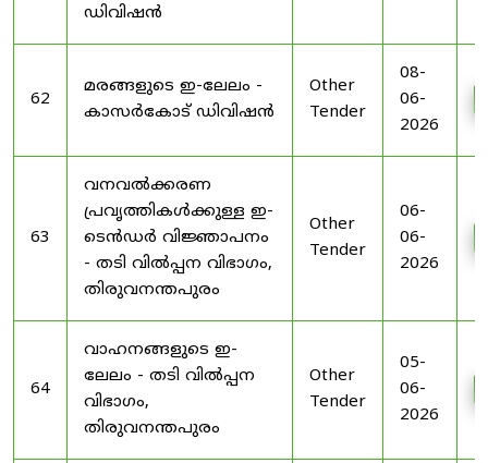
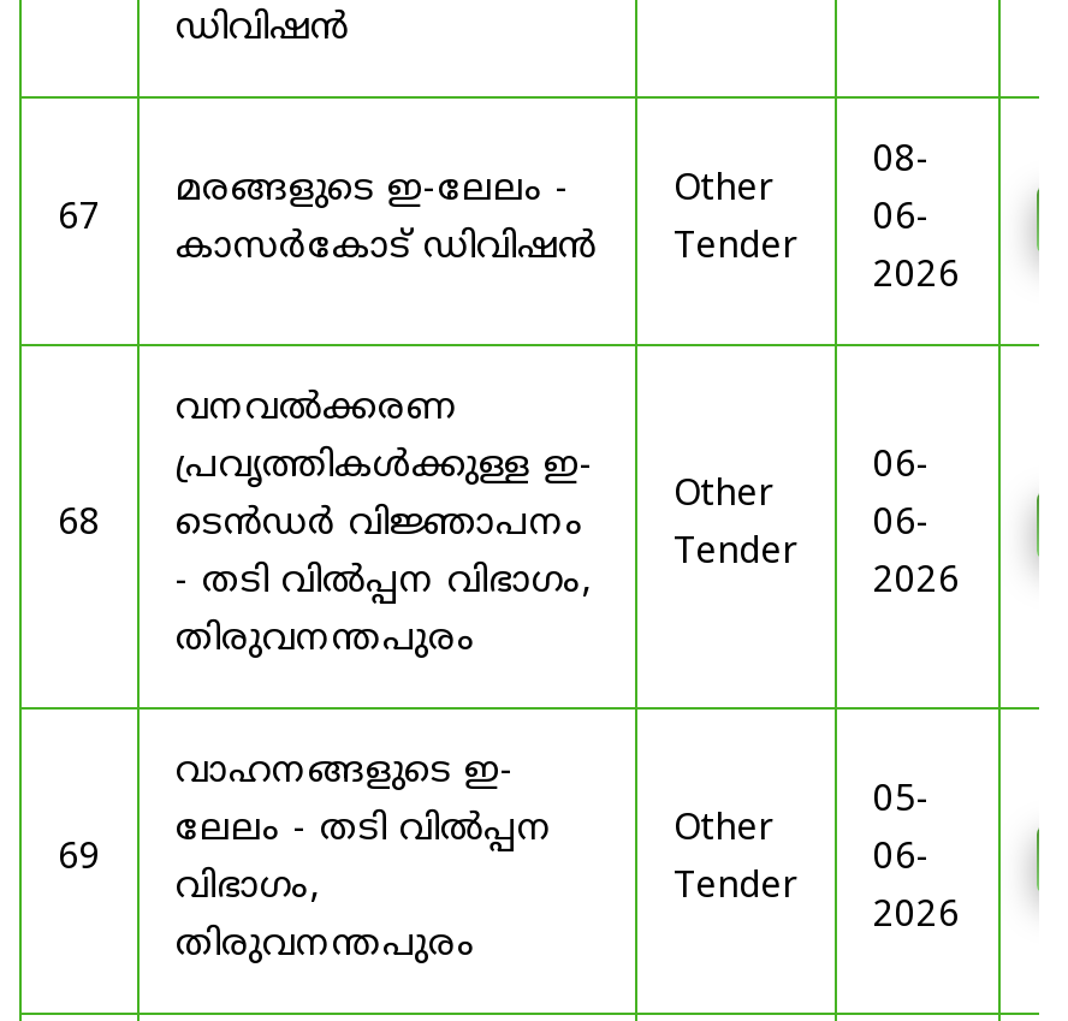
- 62
+ 67

- 63
+ 68

- 64
+ 69
